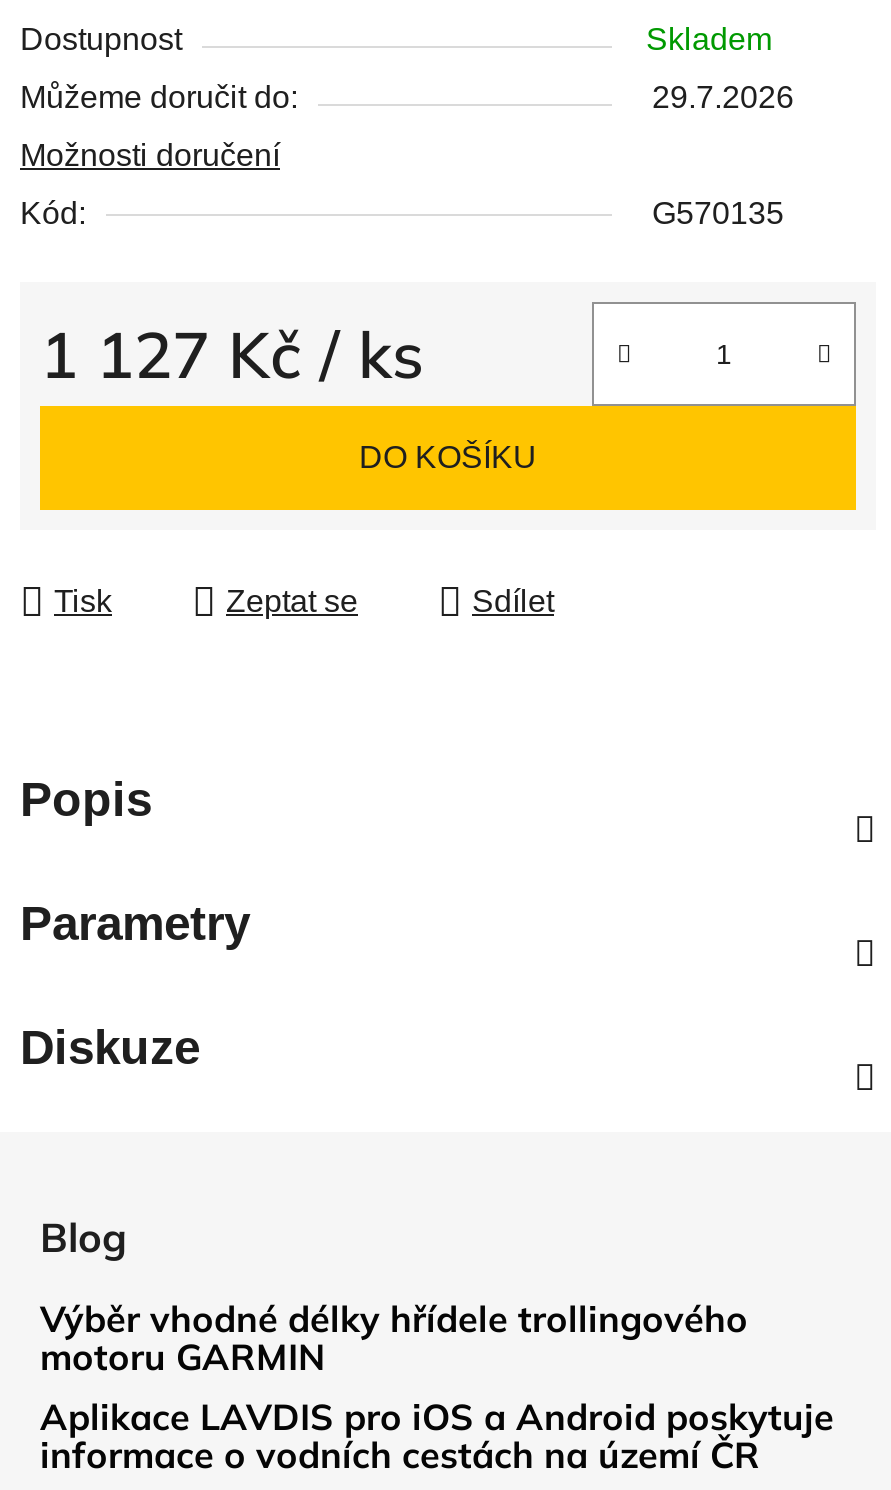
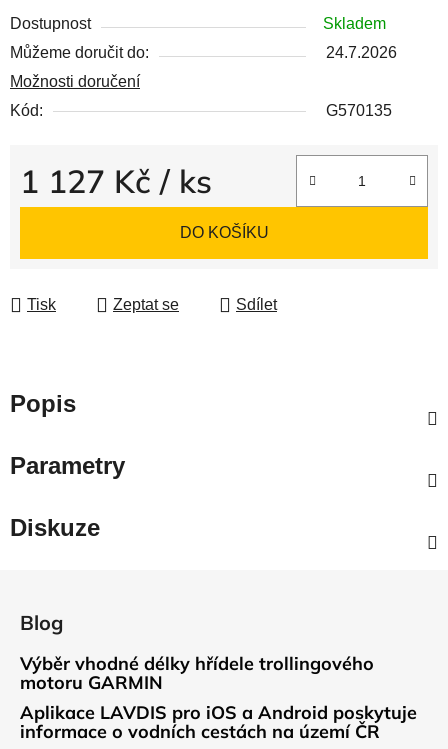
- 29.7.2026
+ 24.7.2026
